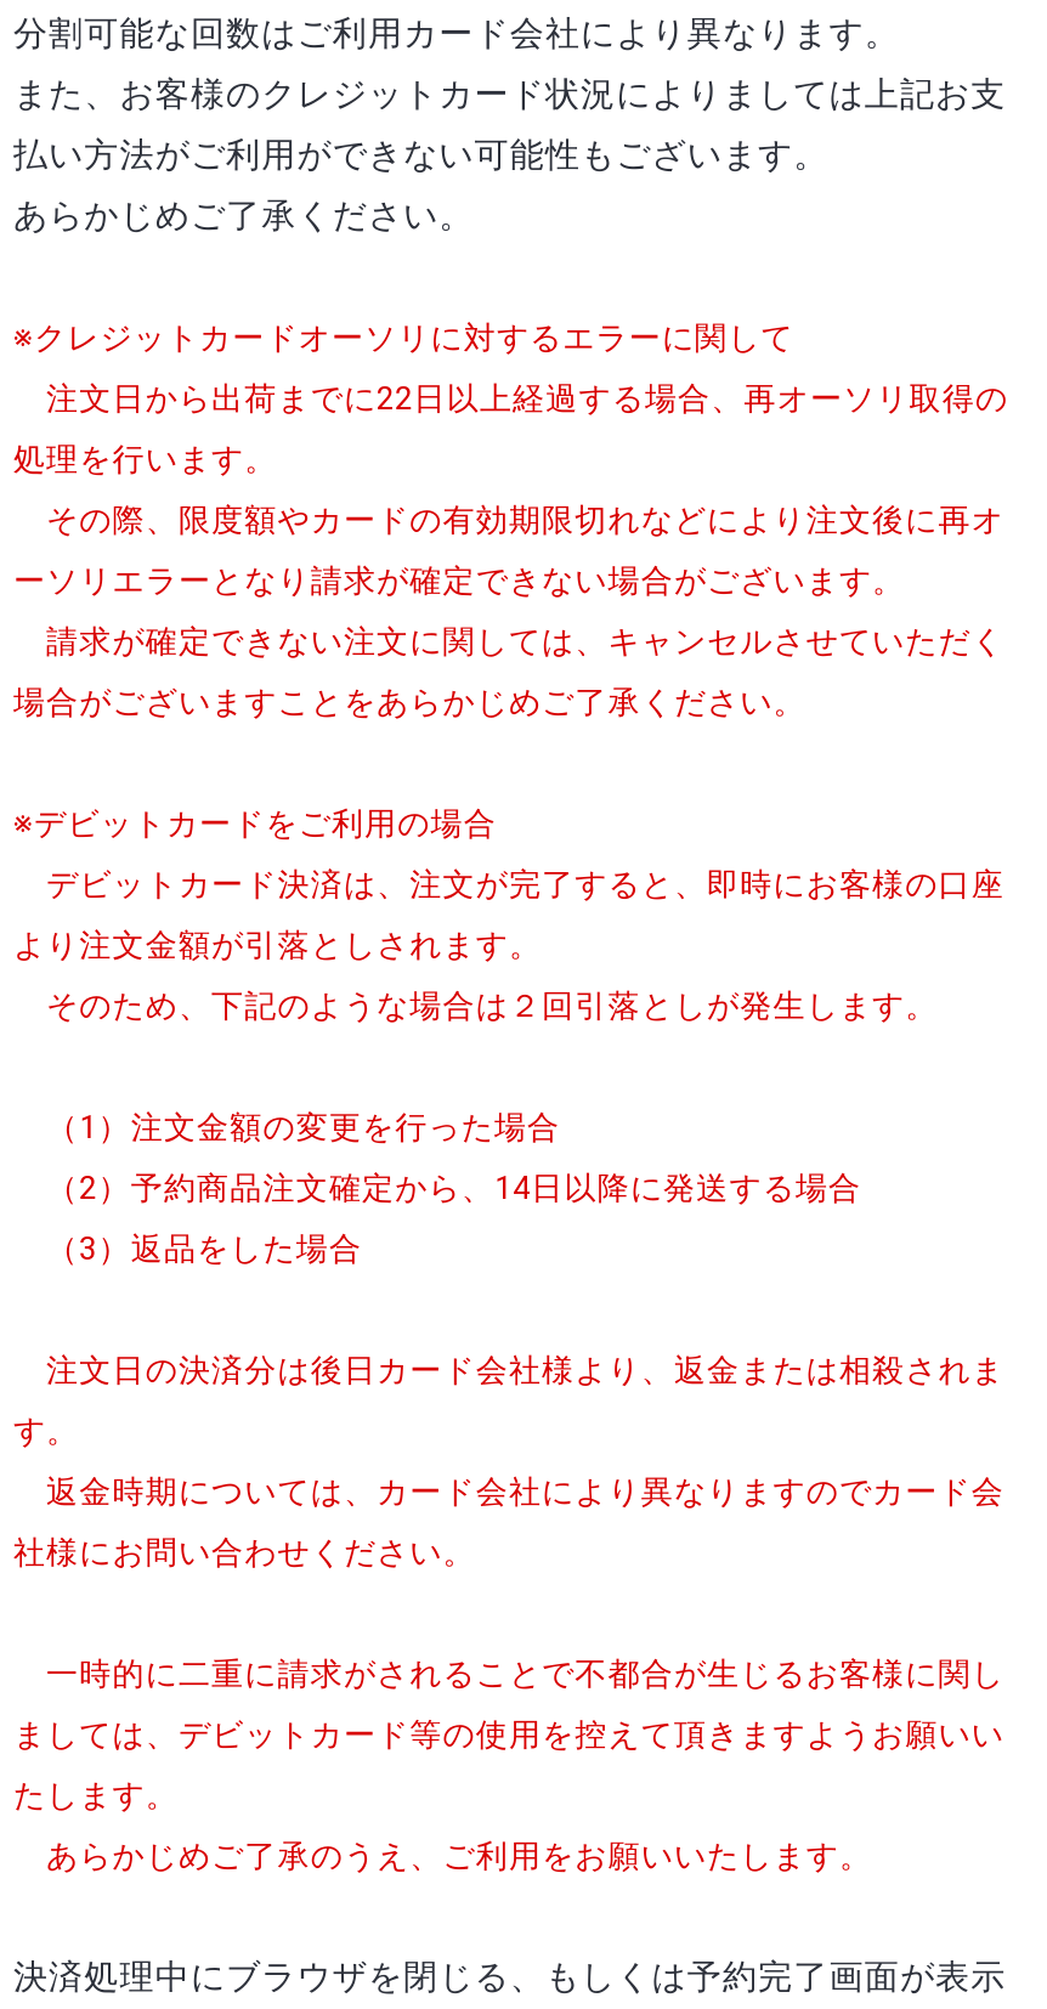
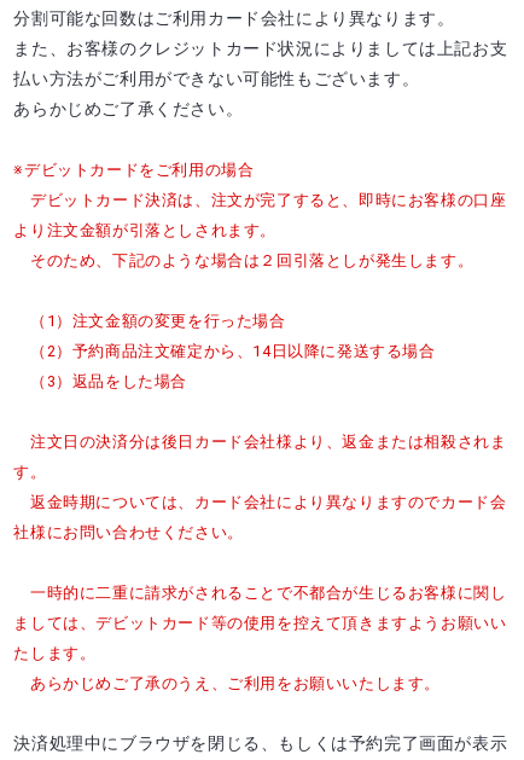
- ※クレジットカードオーソリに対するエラーに関して
- 注文日から出荷までに22日以上経過する場合、再オーソリ取得の
- 処理を行います。
- その際、限度額やカードの有効期限切れなどにより注文後に再オ
- ーソリエラーとなり請求が確定できない場合がございます。
- 請求が確定できない注文に関しては、キャンセルさせていただく
- 場合がございますことをあらかじめご了承ください。
